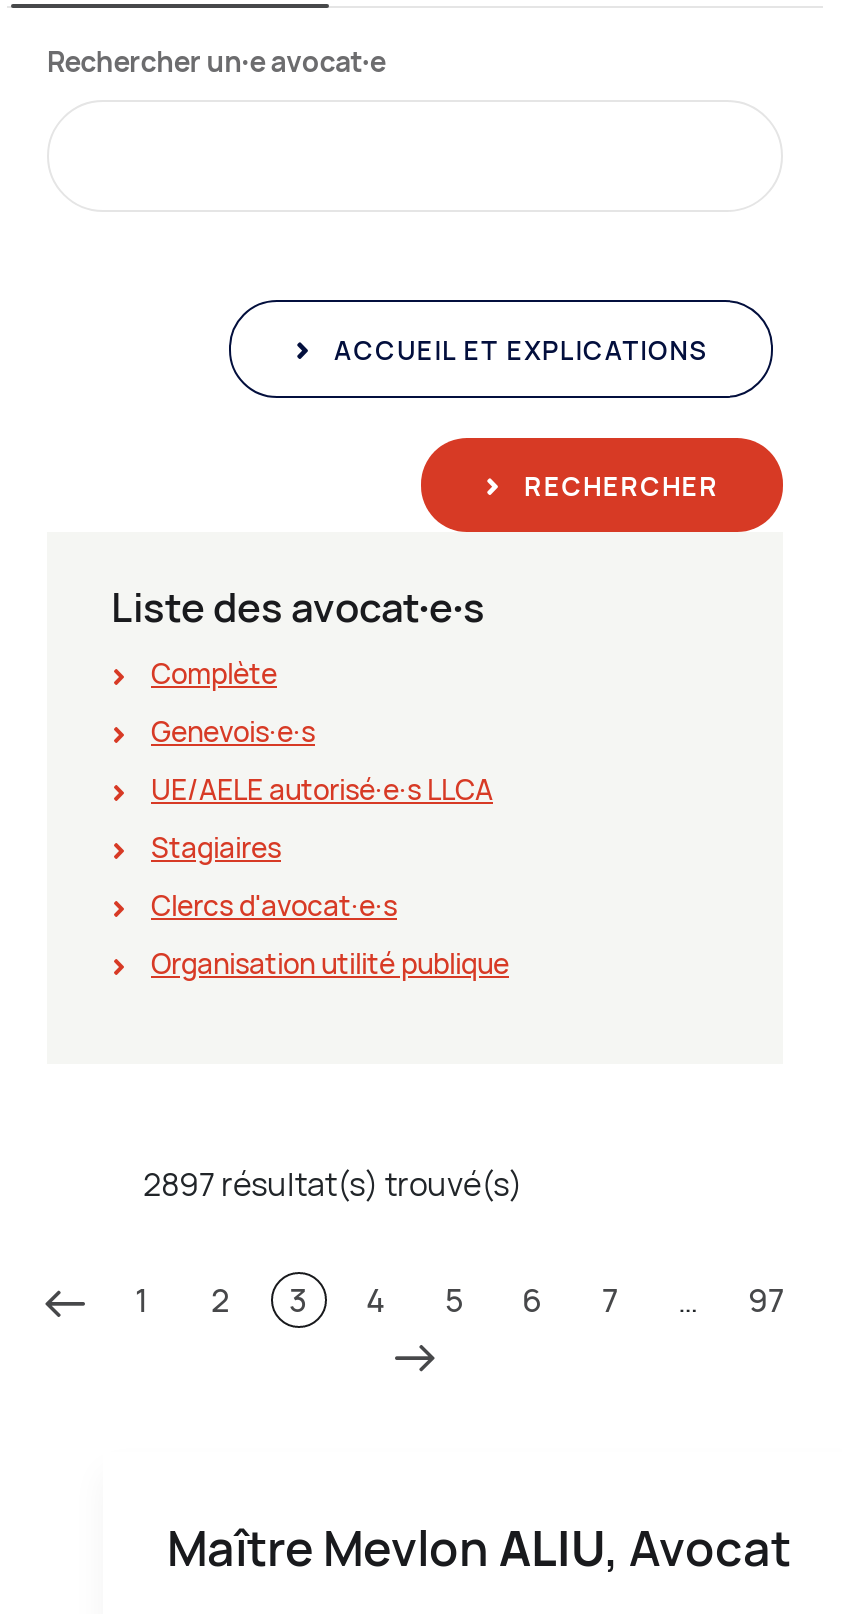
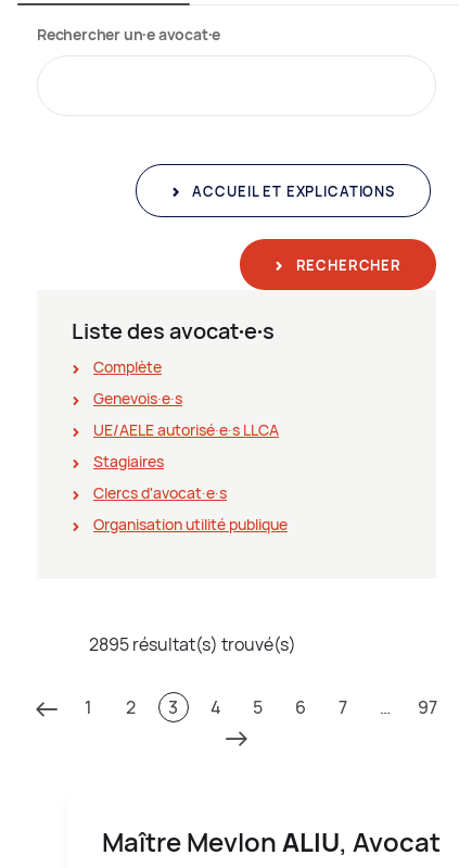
- 2897 résultat(s) trouvé(s)
+ 2895 résultat(s) trouvé(s)
